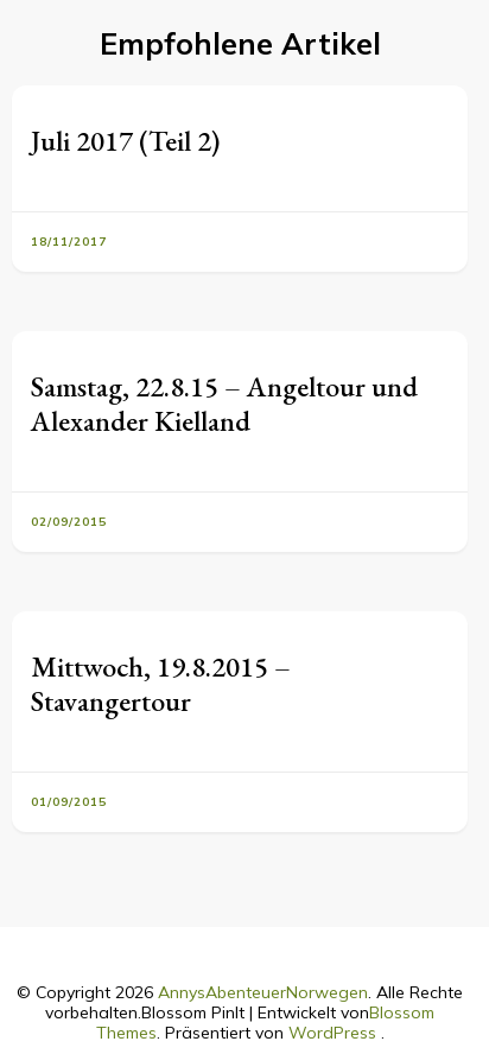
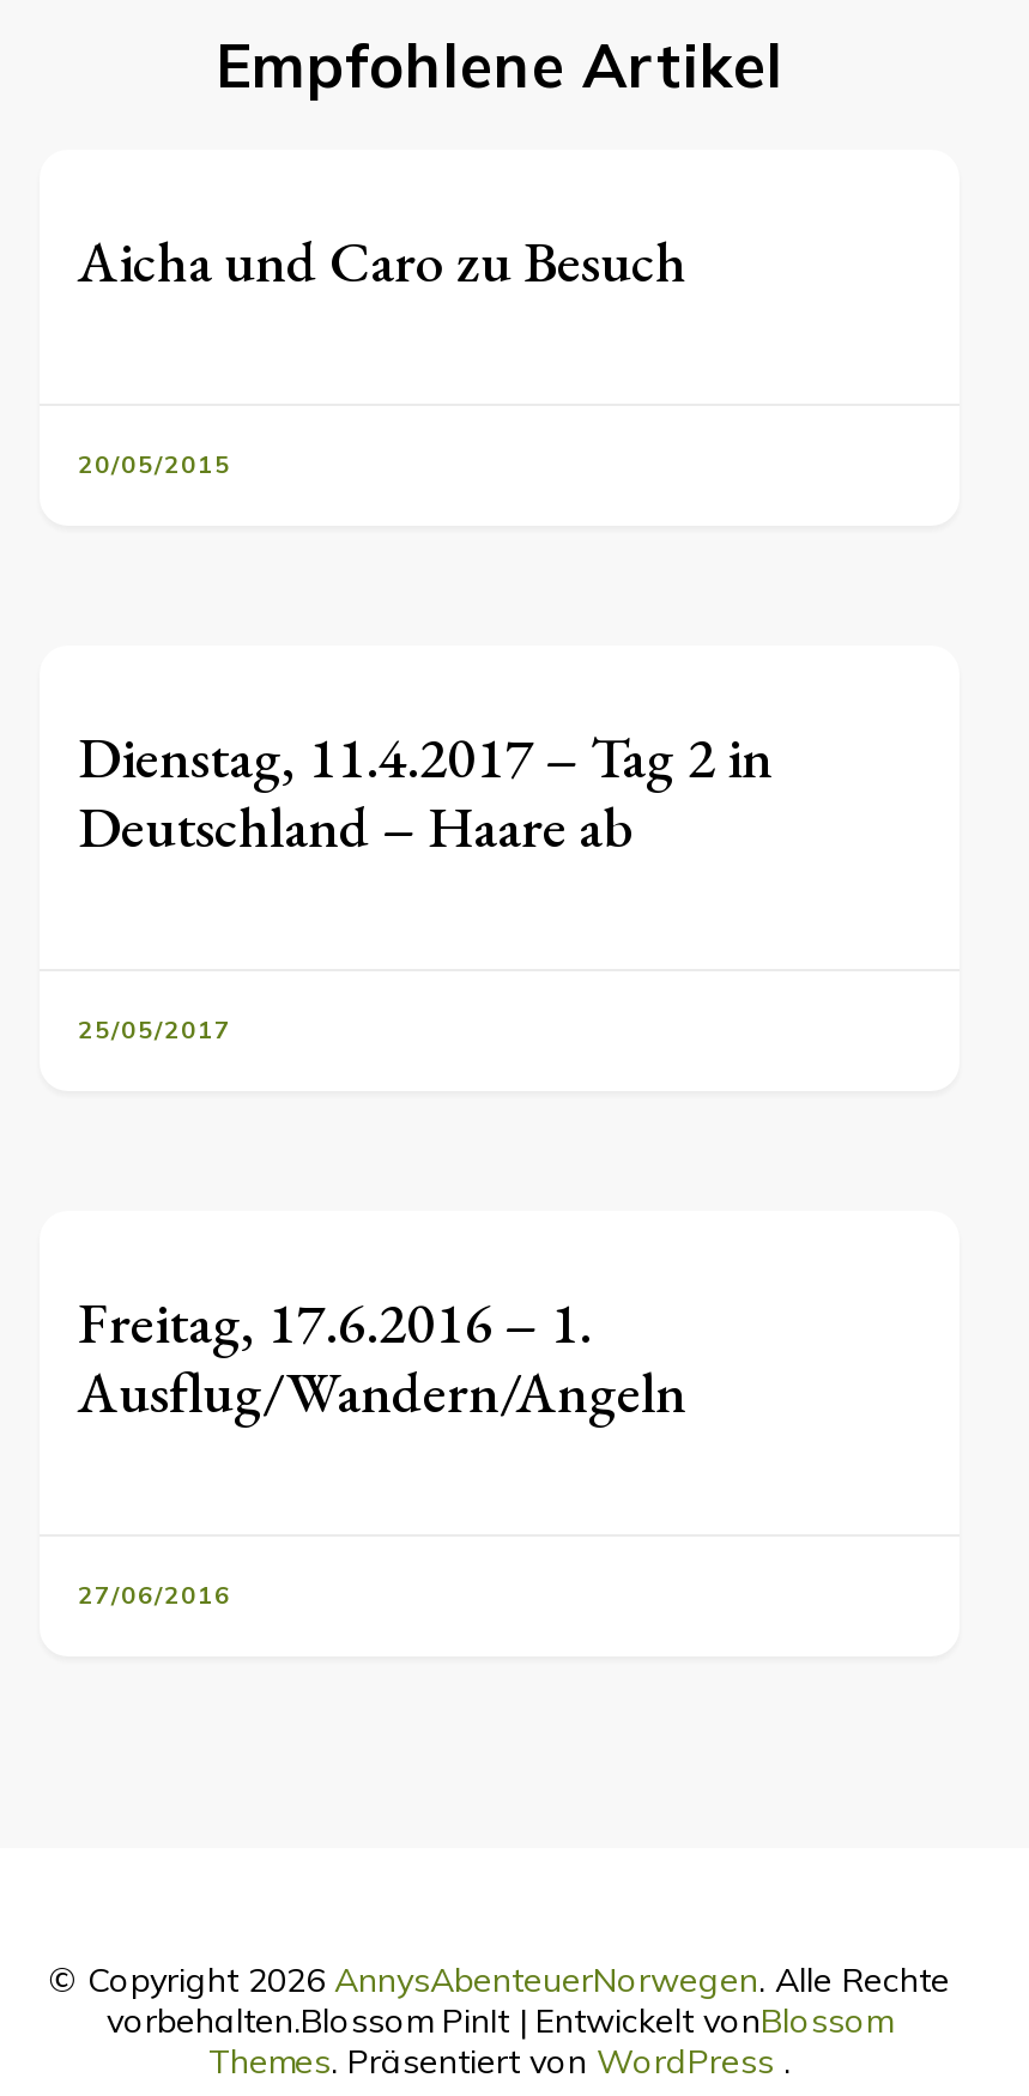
- Juli 2017 (Teil 2)
+ Aicha und Caro zu Besuch

- 18/11/2017
+ 20/05/2015

- Samstag, 22.8.15 – Angeltour und
- Alexander Kielland
+ Dienstag, 11.4.2017 – Tag 2 in
+ Deutschland – Haare ab

- 02/09/2015
+ 25/05/2017

- Mittwoch, 19.8.2015 –
- Stavangertour
+ Freitag, 17.6.2016 – 1.
+ Ausflug/Wandern/Angeln

- 01/09/2015
+ 27/06/2016
